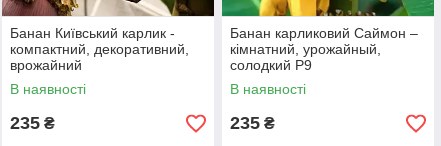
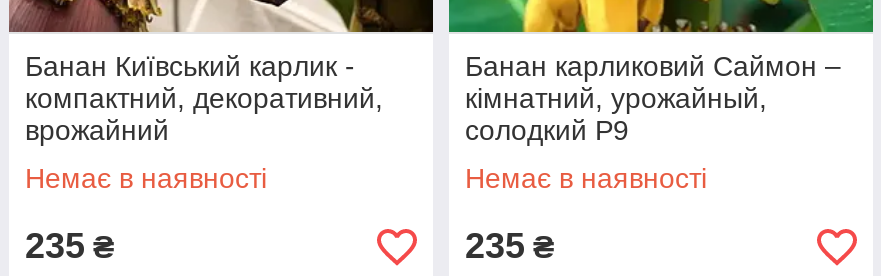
- В наявності
+ Немає в наявності

- В наявності
+ Немає в наявності
